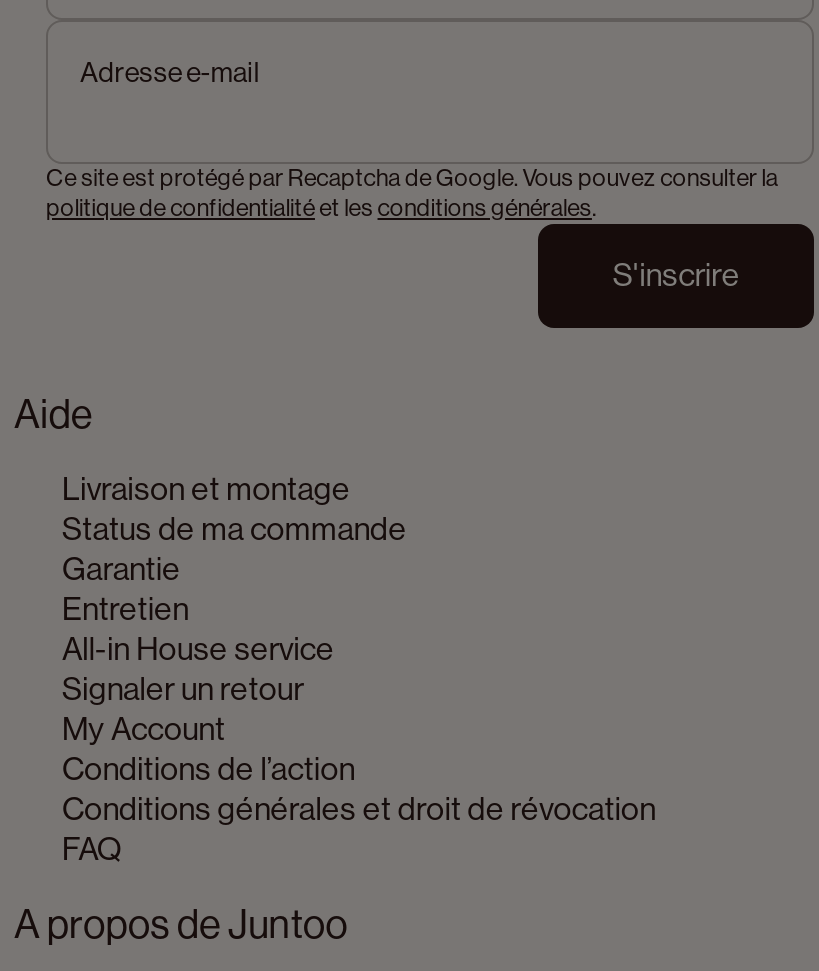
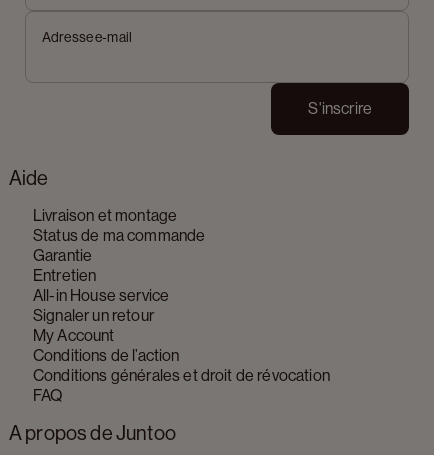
- Ce site est protégé par Recaptcha de Google. Vous pouvez consulter la
- politique de confidentialité et les conditions générales.
